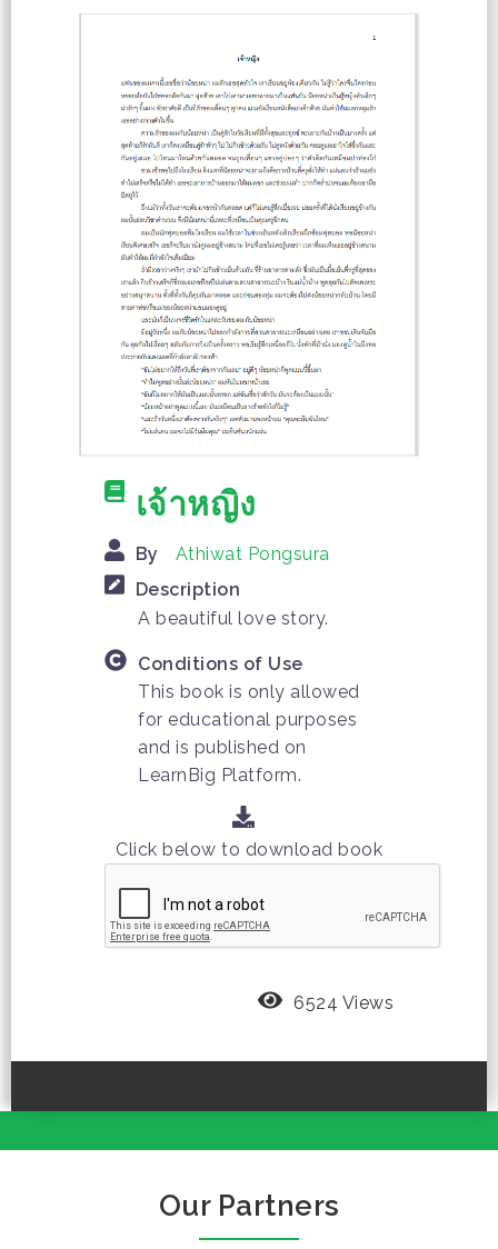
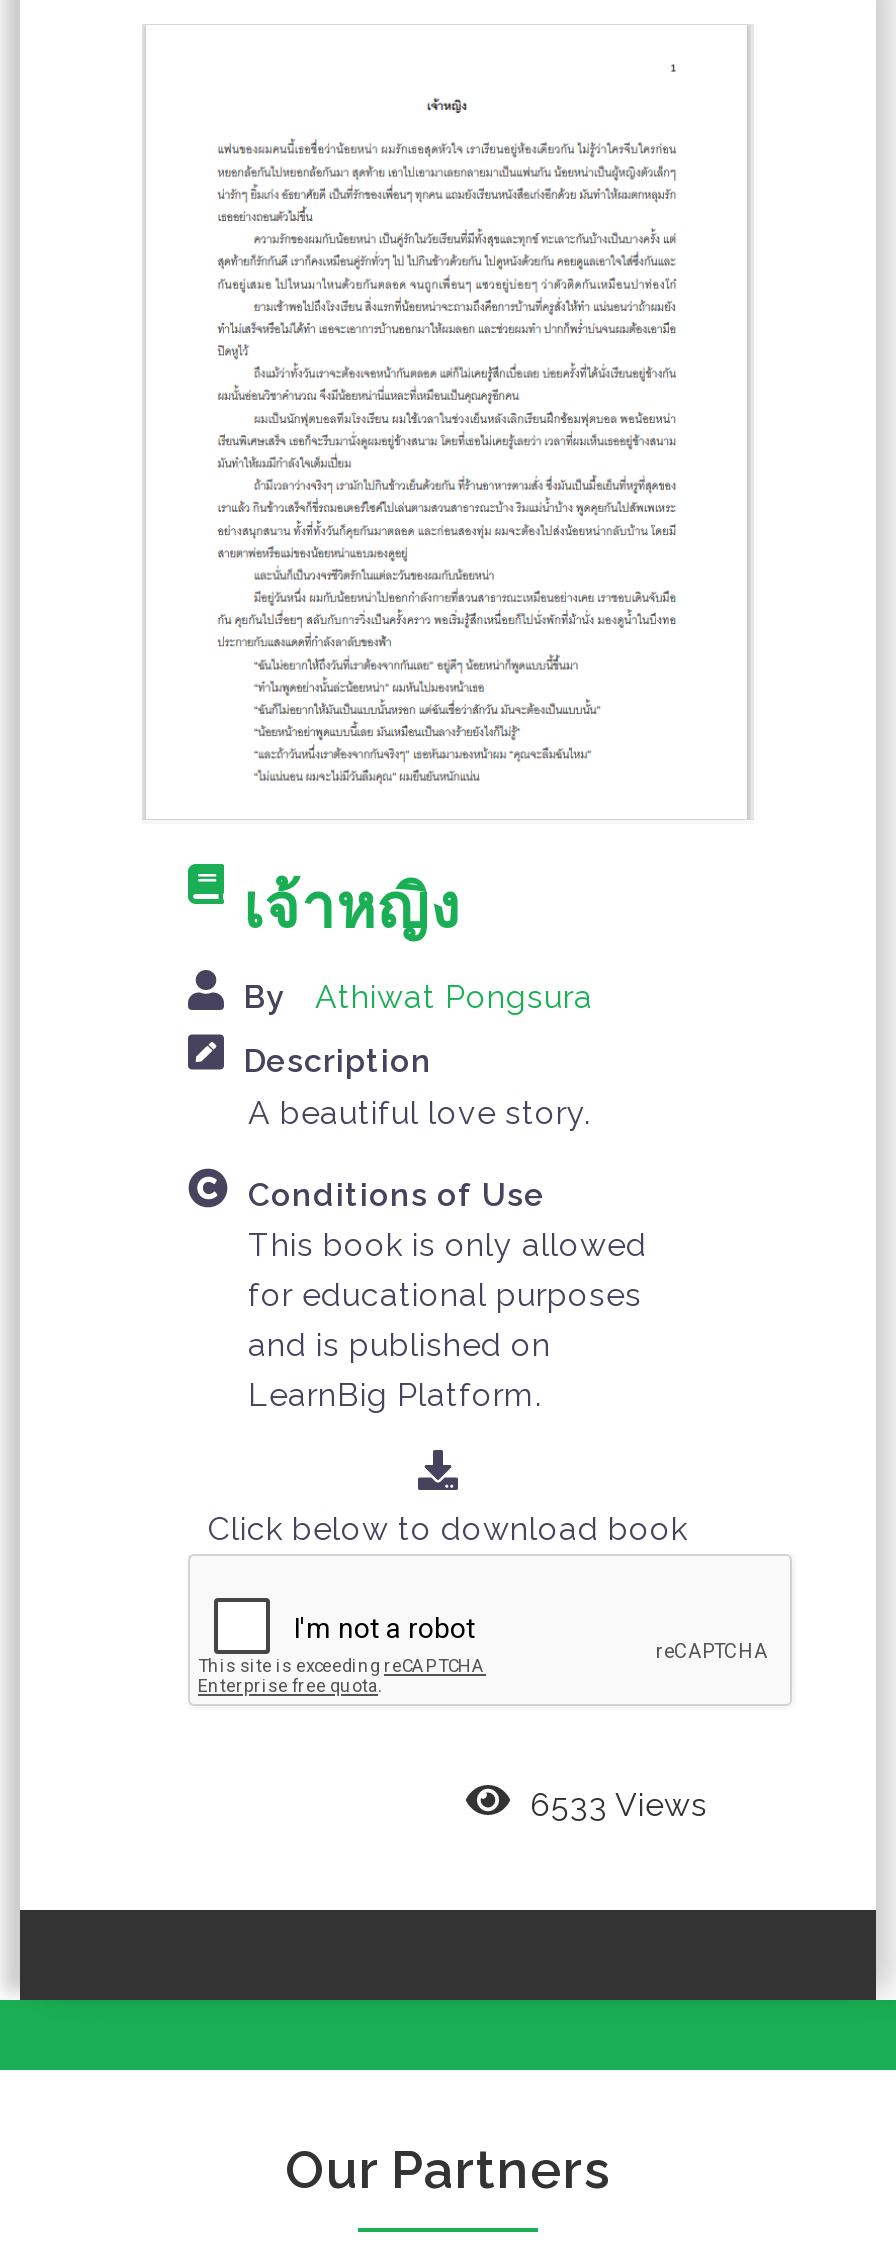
- 6524 Views
+ 6533 Views
